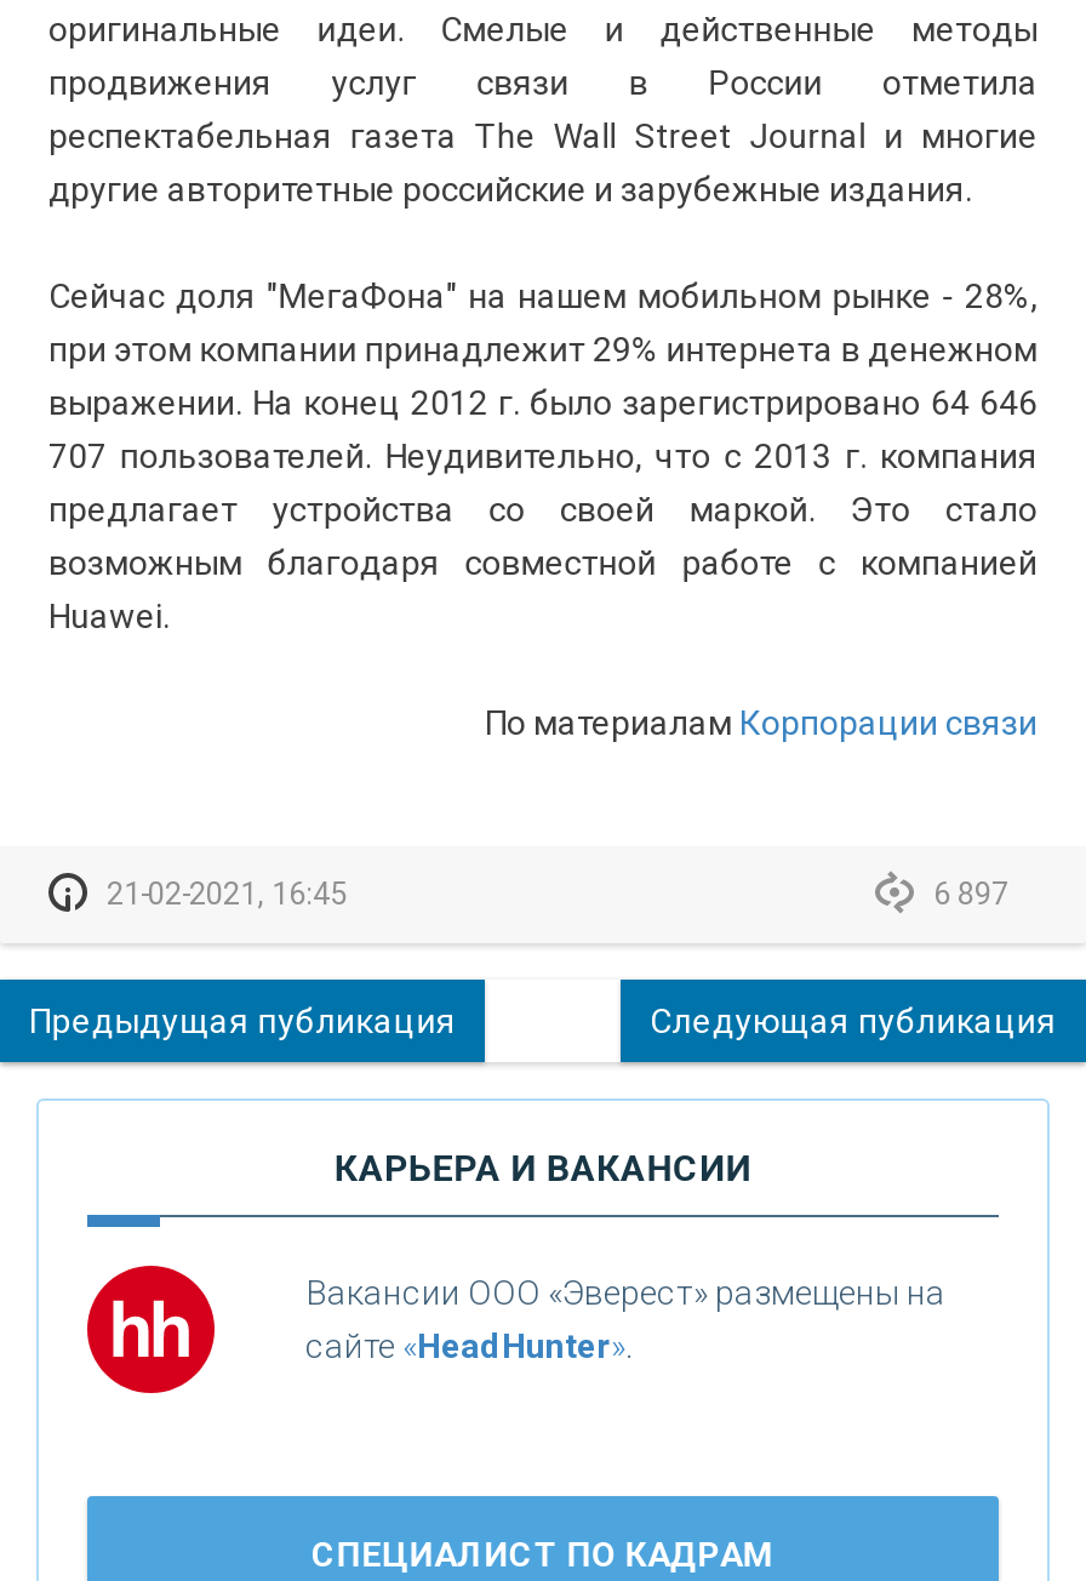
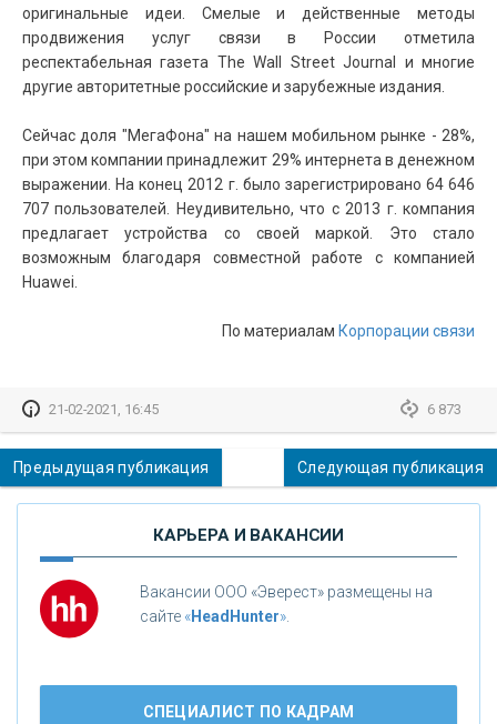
- 6 897
+ 6 873
